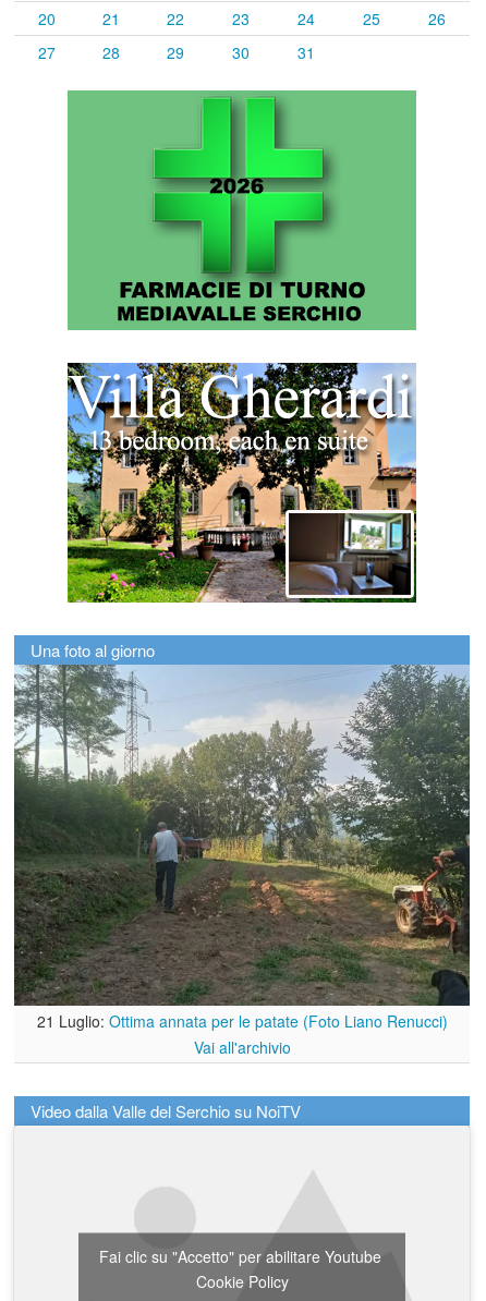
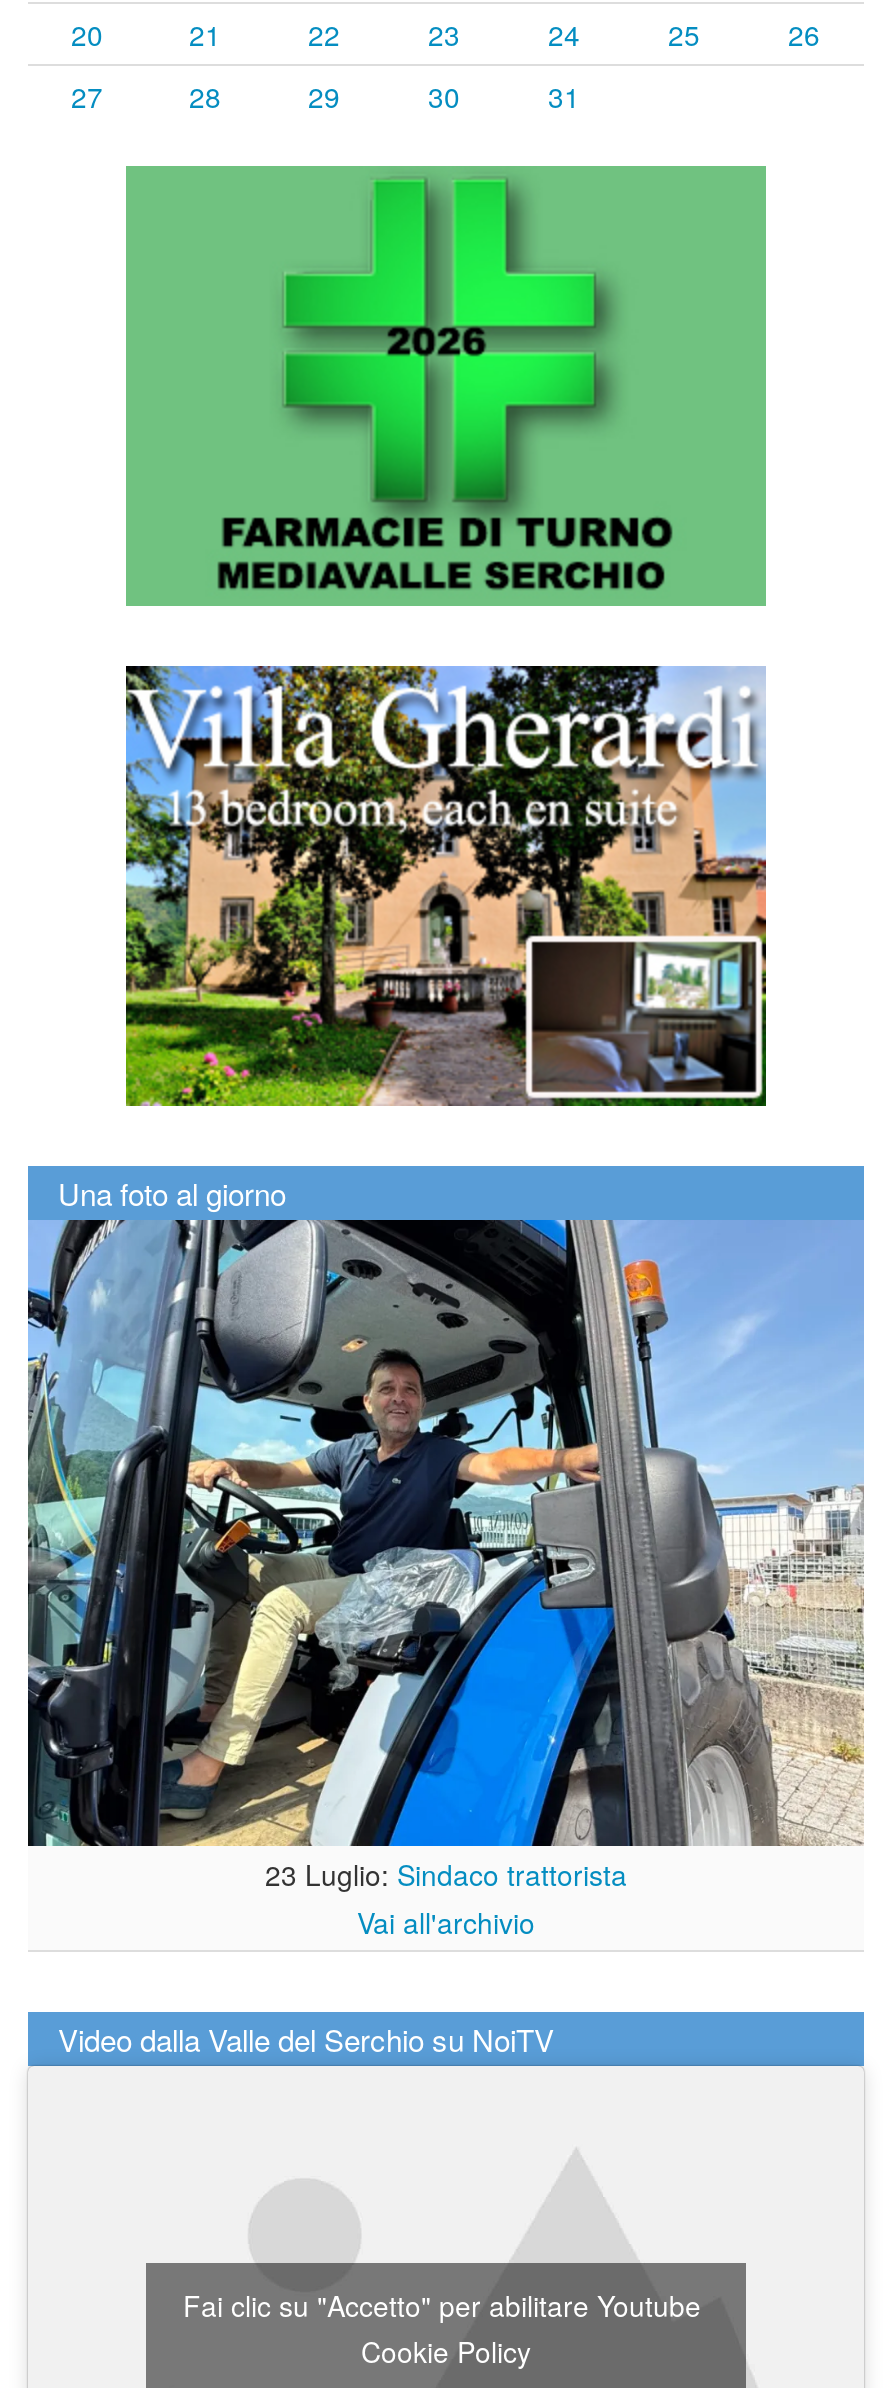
- [image]
- 21 Luglio: Ottima annata per le patate (Foto Liano Renucci)
+ [image]
+ 23 Luglio: Sindaco trattorista
